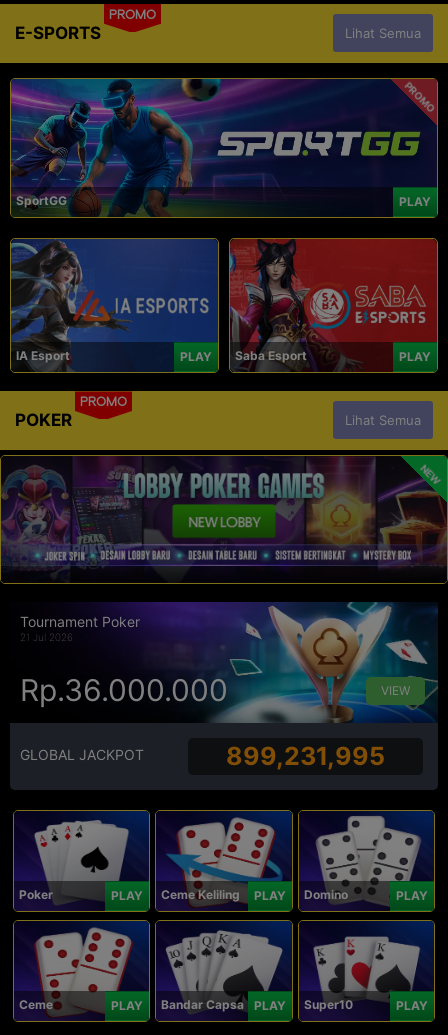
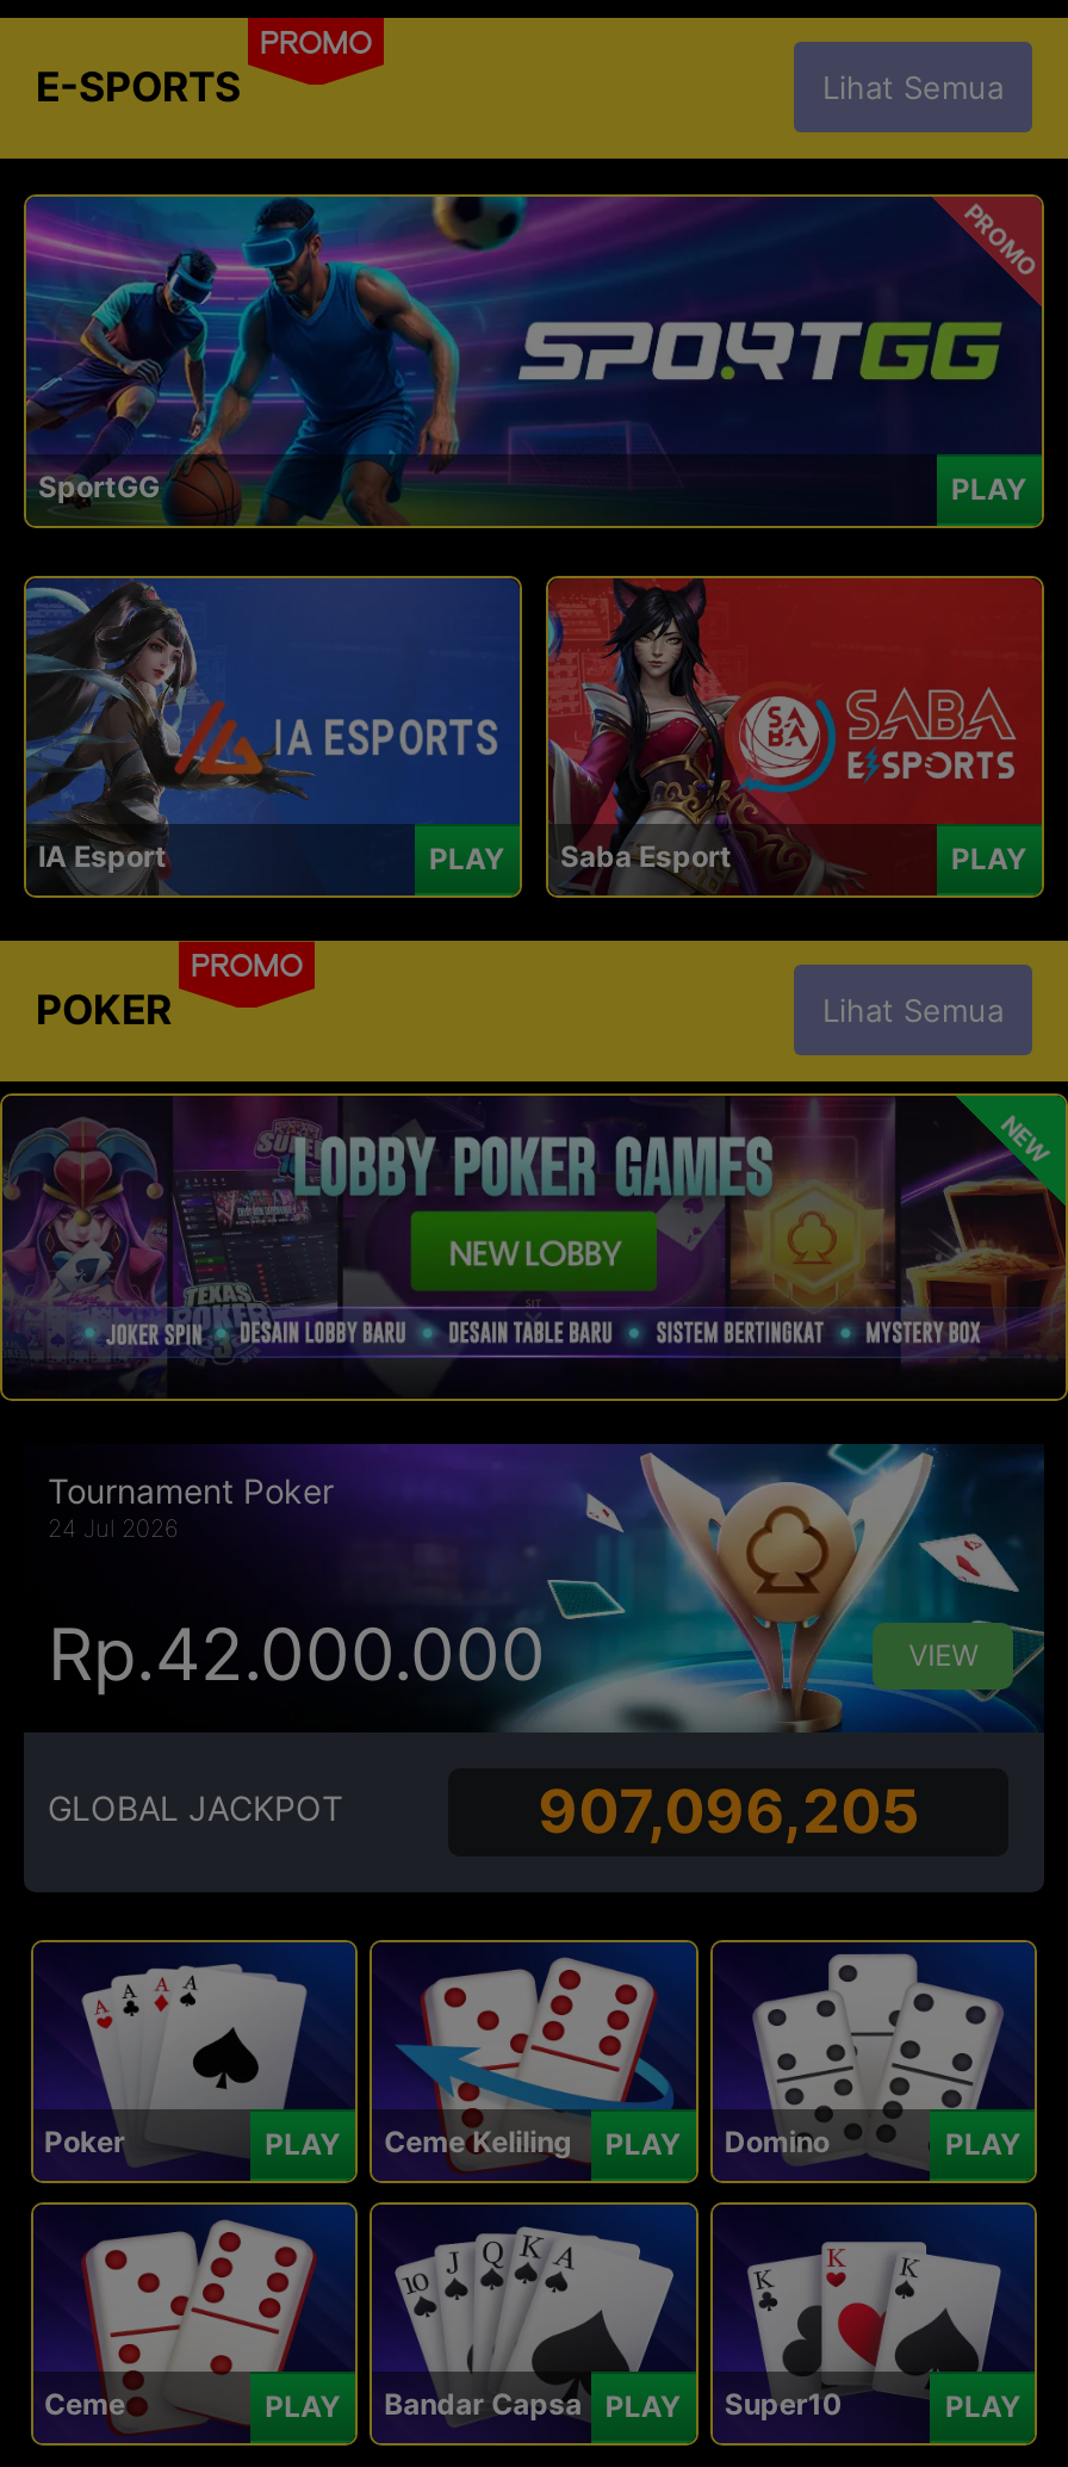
- 21 Jul 2026
+ 24 Jul 2026

- Rp.36.000.000
+ Rp.42.000.000

- 899,231,995
+ 907,096,205
